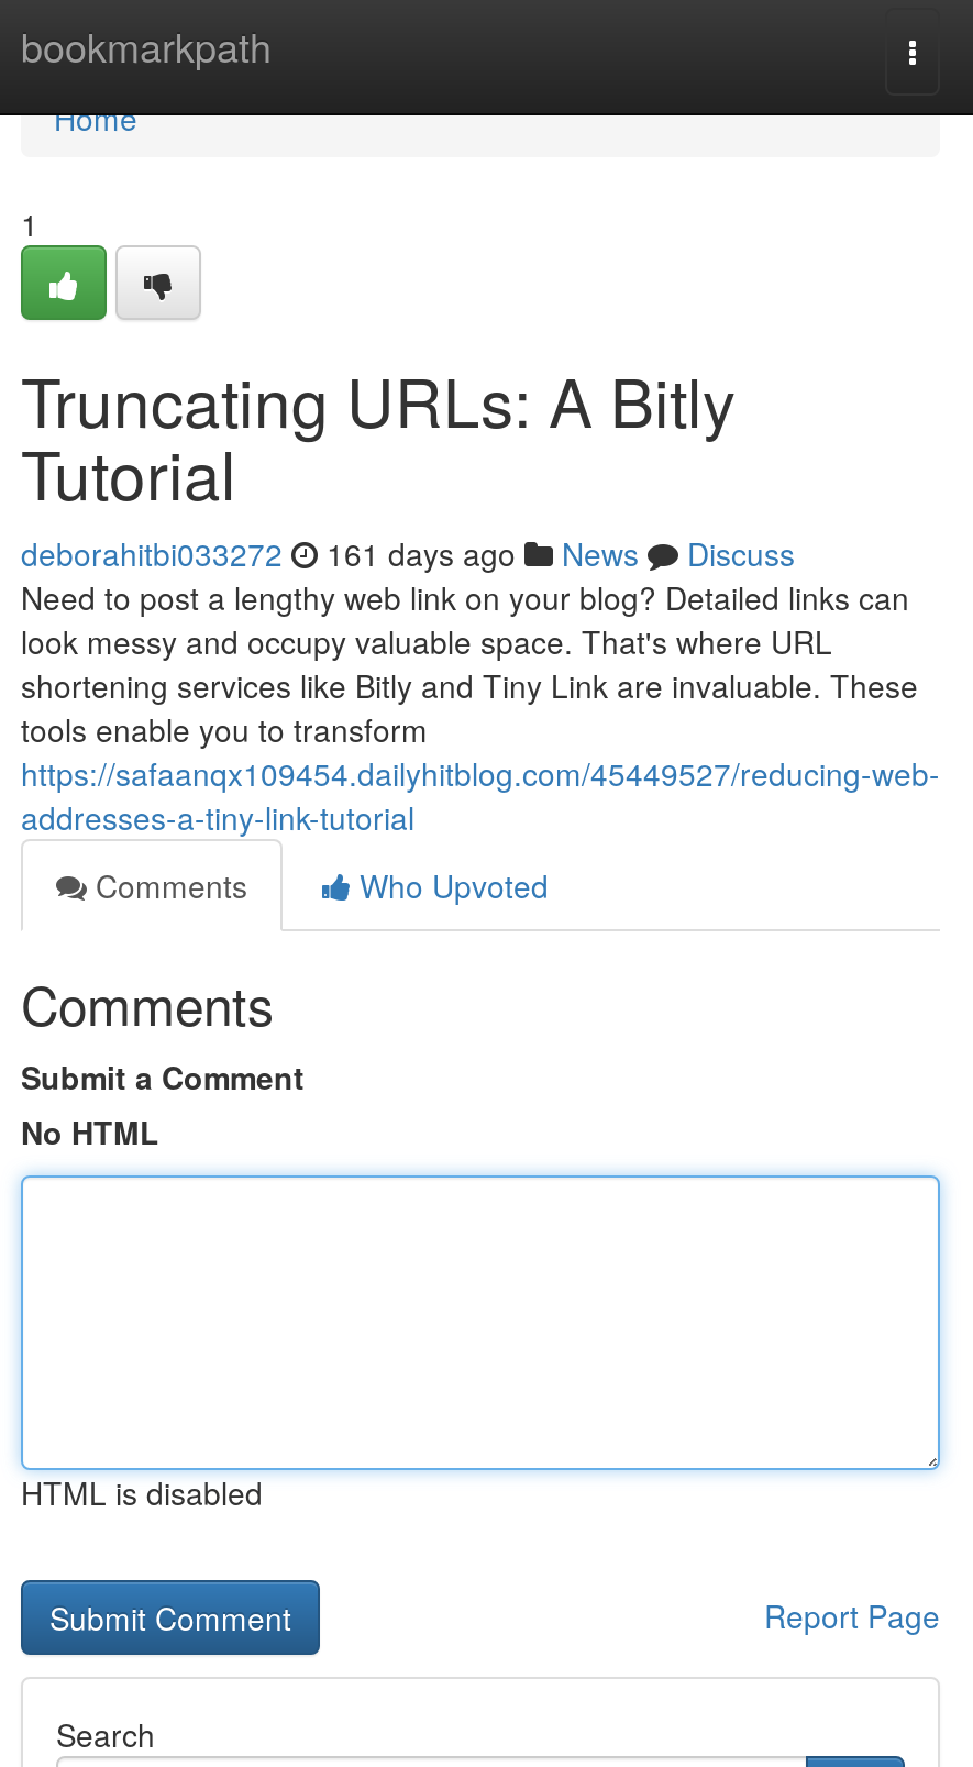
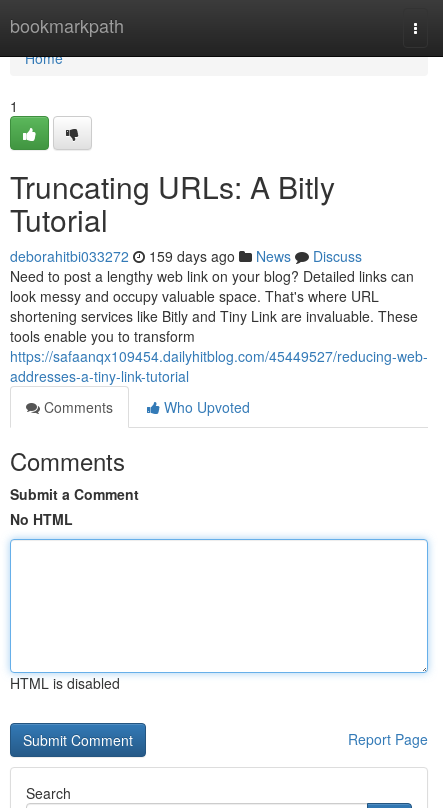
- deborahitbi033272 161 days ago News Discuss
+ deborahitbi033272 159 days ago News Discuss
